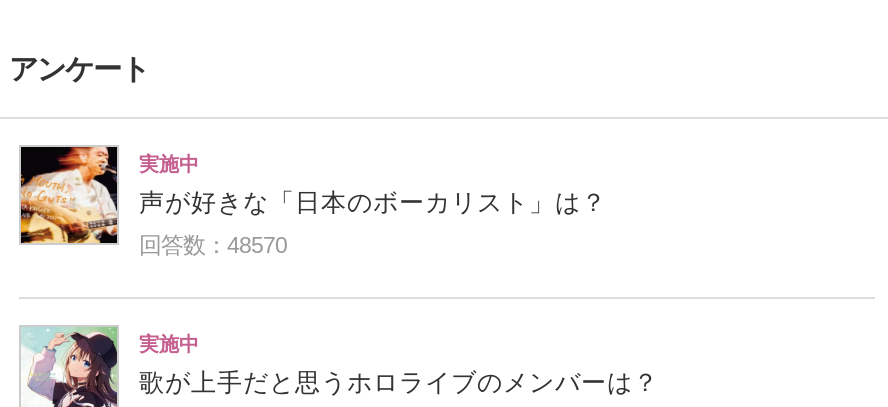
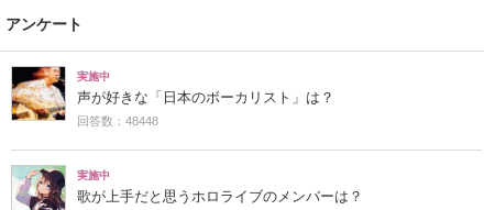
- 回答数：48570
+ 回答数：48448
